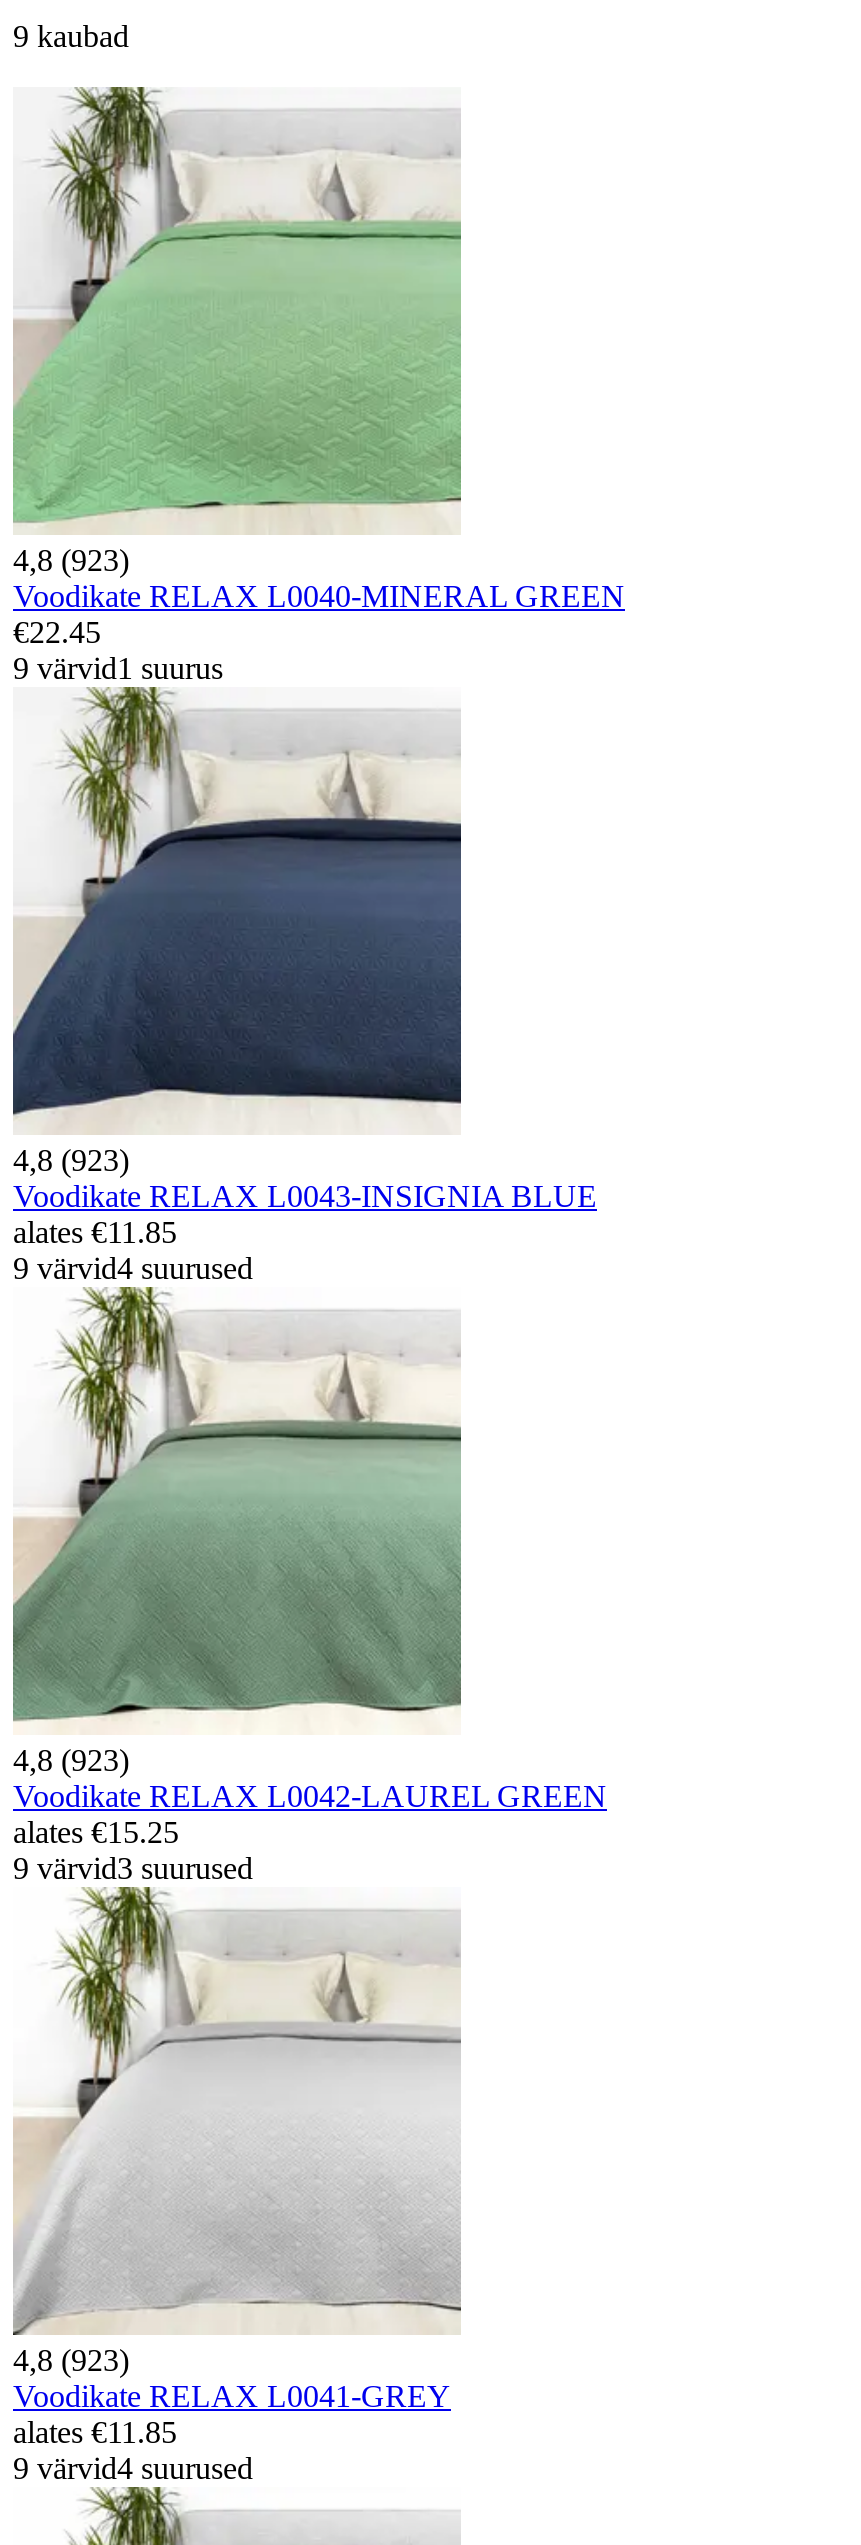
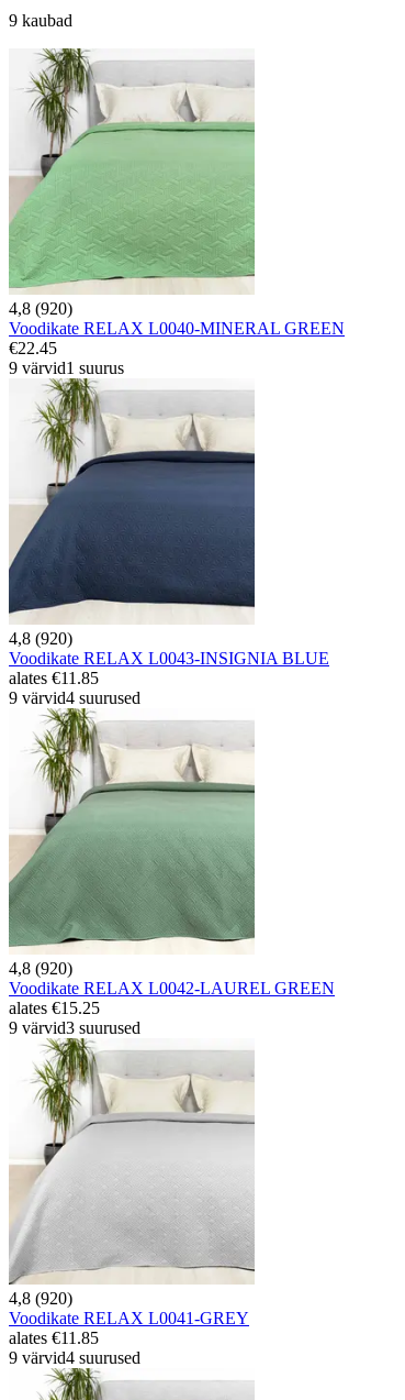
- 4,8 (923)
+ 4,8 (920)

- 4,8 (923)
+ 4,8 (920)

- 4,8 (923)
+ 4,8 (920)

- 4,8 (923)
+ 4,8 (920)
